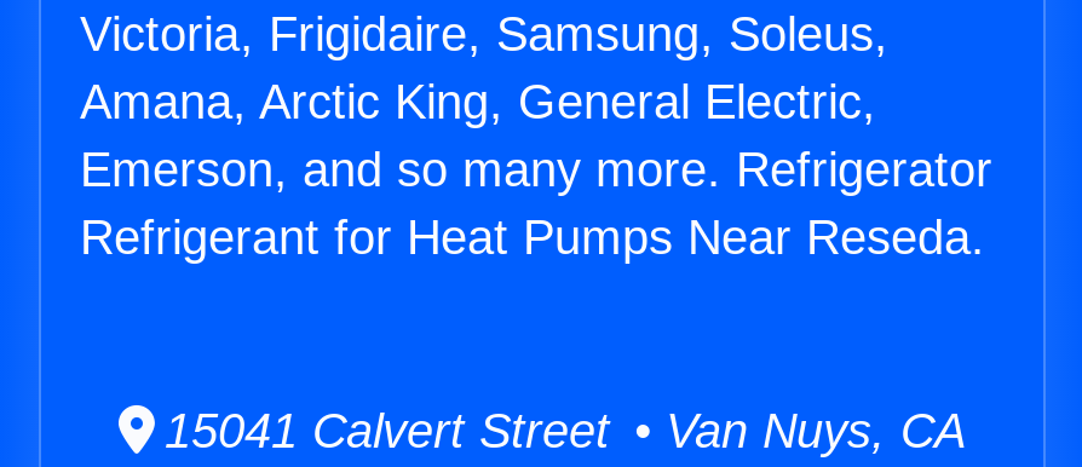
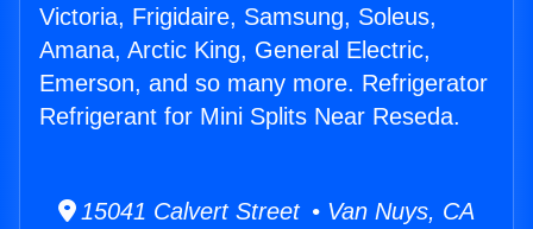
- Refrigerant for Heat Pumps Near Reseda.
+ Refrigerant for Mini Splits Near Reseda.
